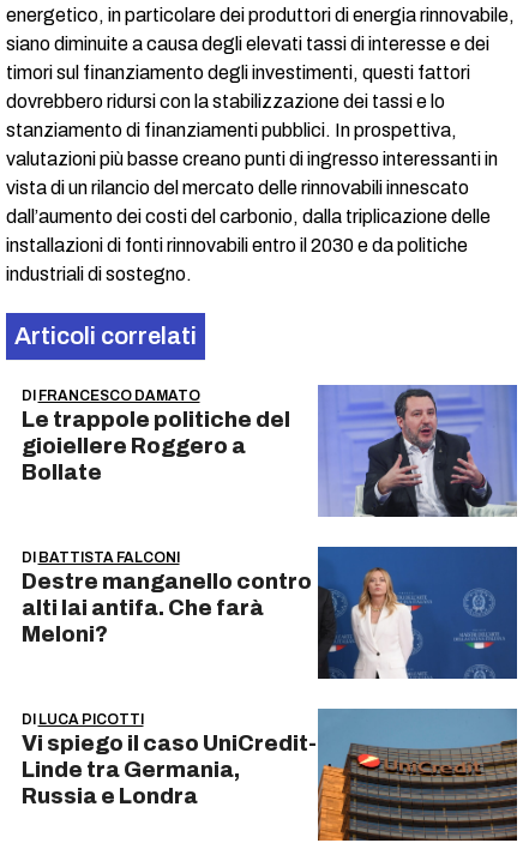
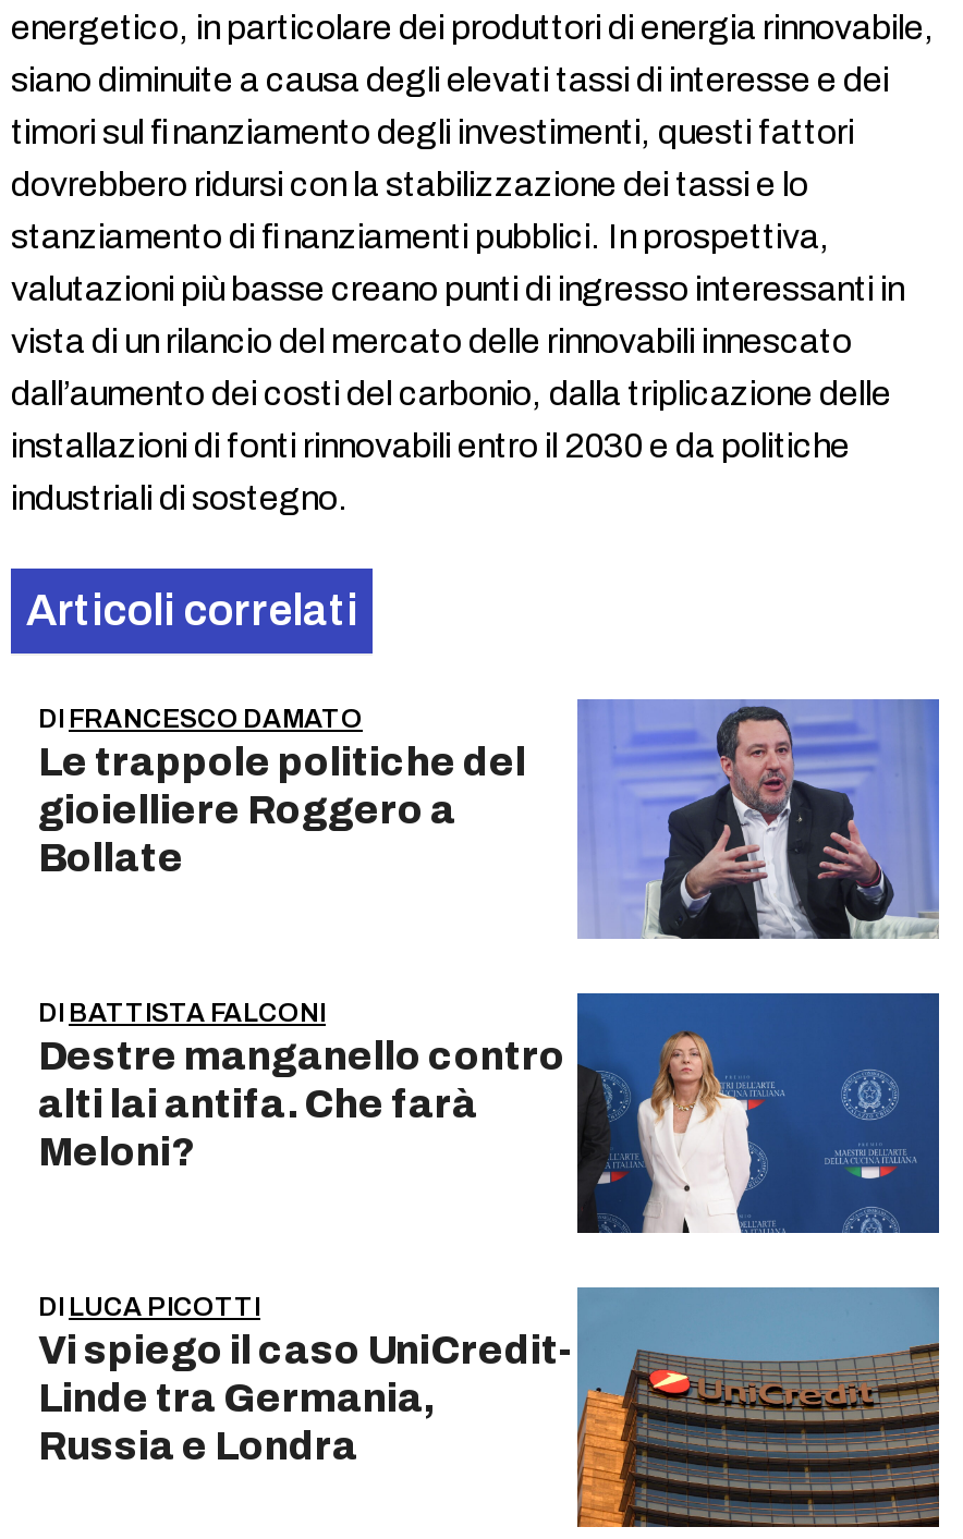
- gioiellere Roggero a
+ gioielliere Roggero a
